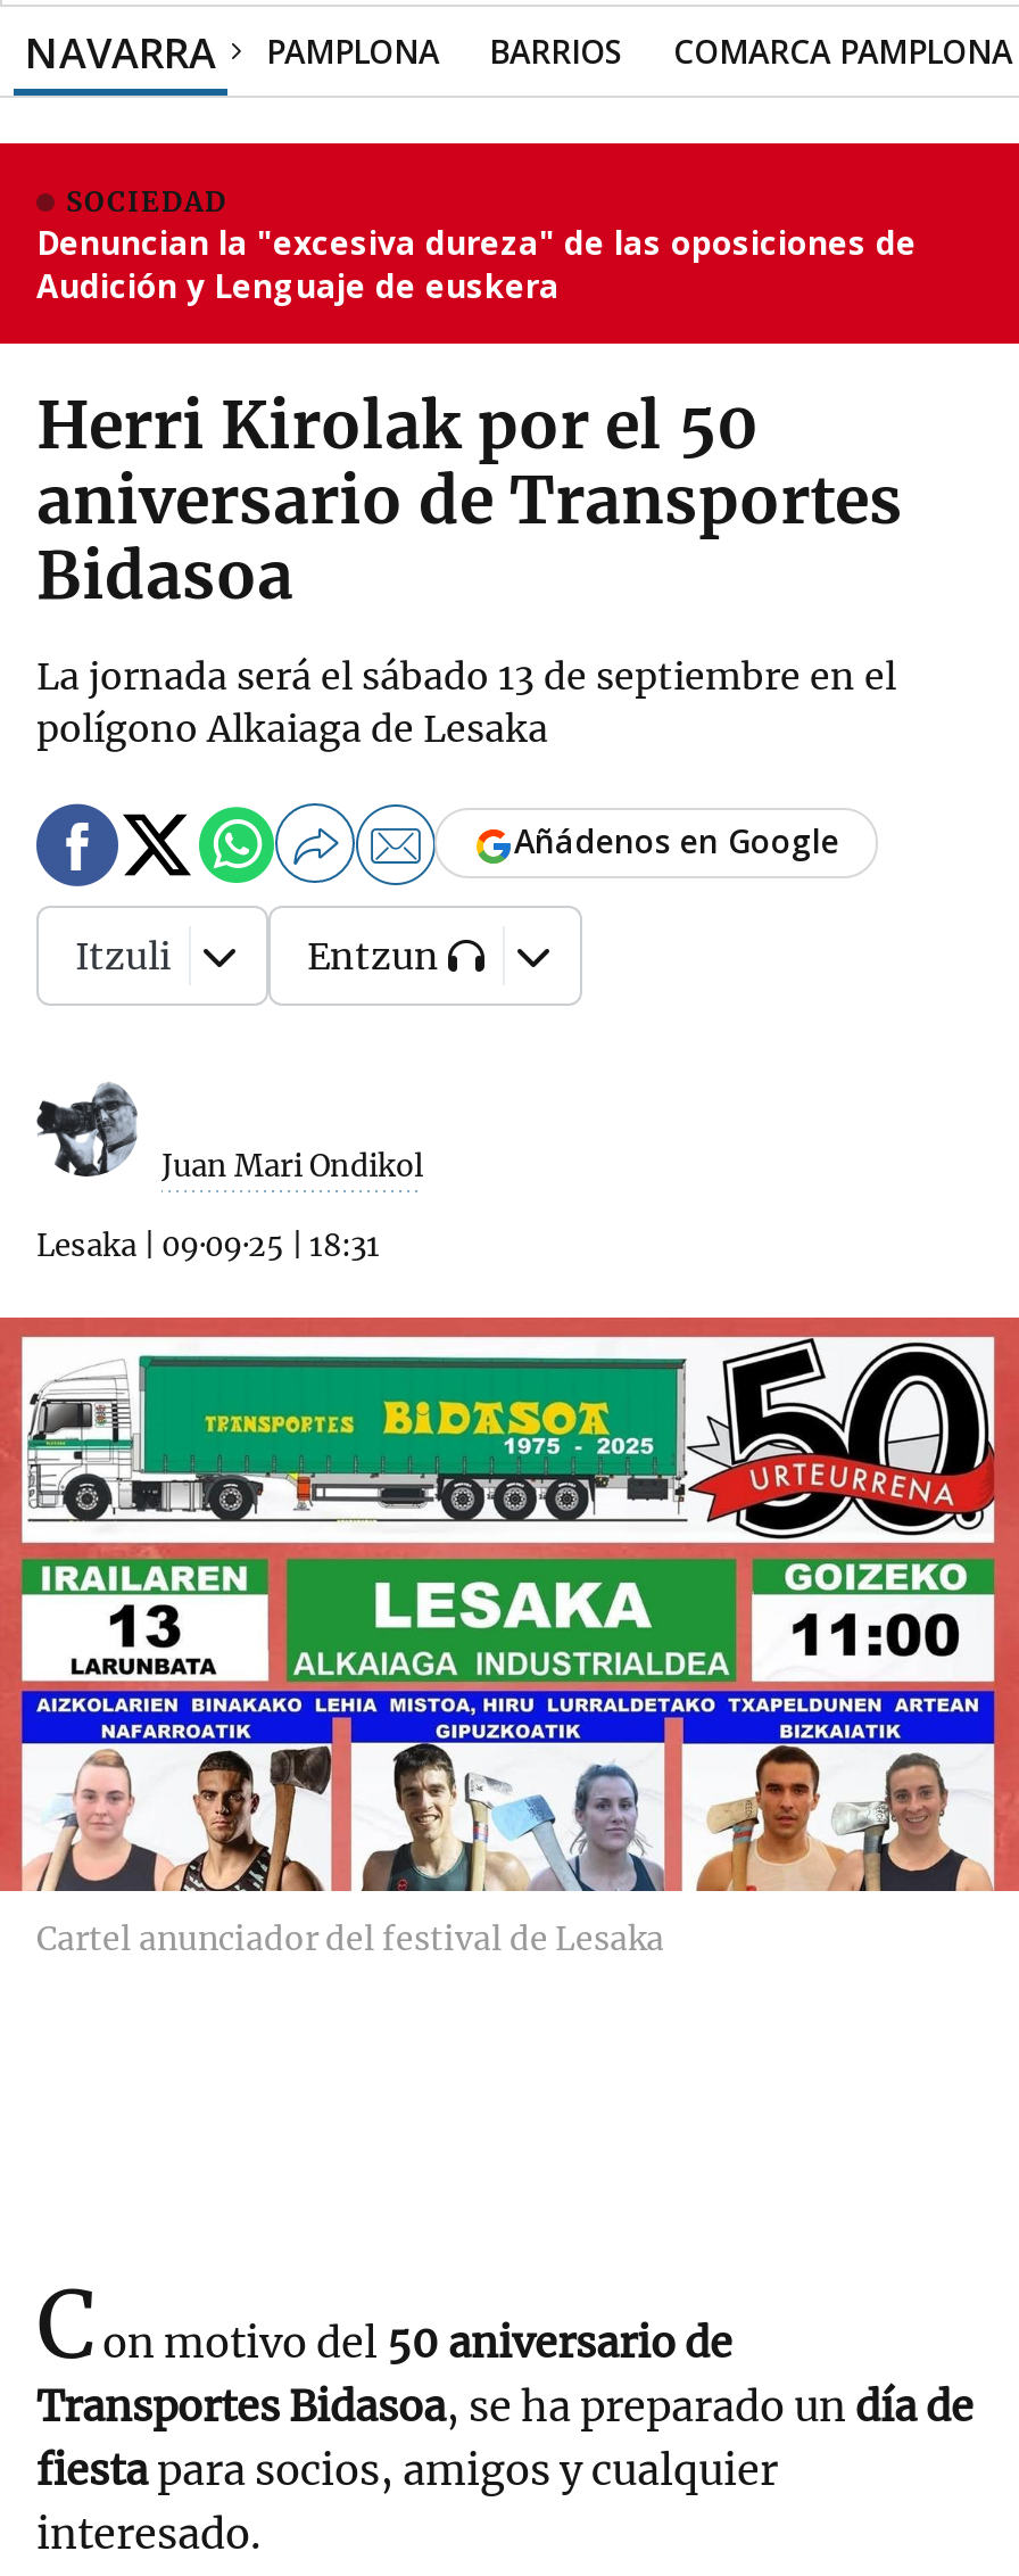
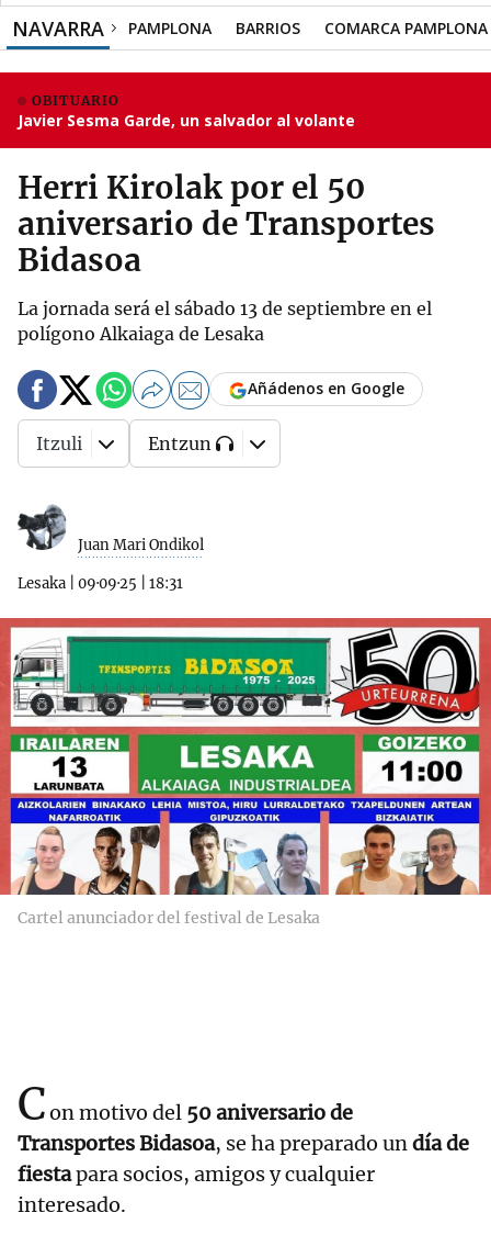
- SOCIEDAD
- Denuncian la "excesiva dureza" de las oposiciones de
- Audición y Lenguaje de euskera
+ OBITUARIO
+ Javier Sesma Garde, un salvador al volante
